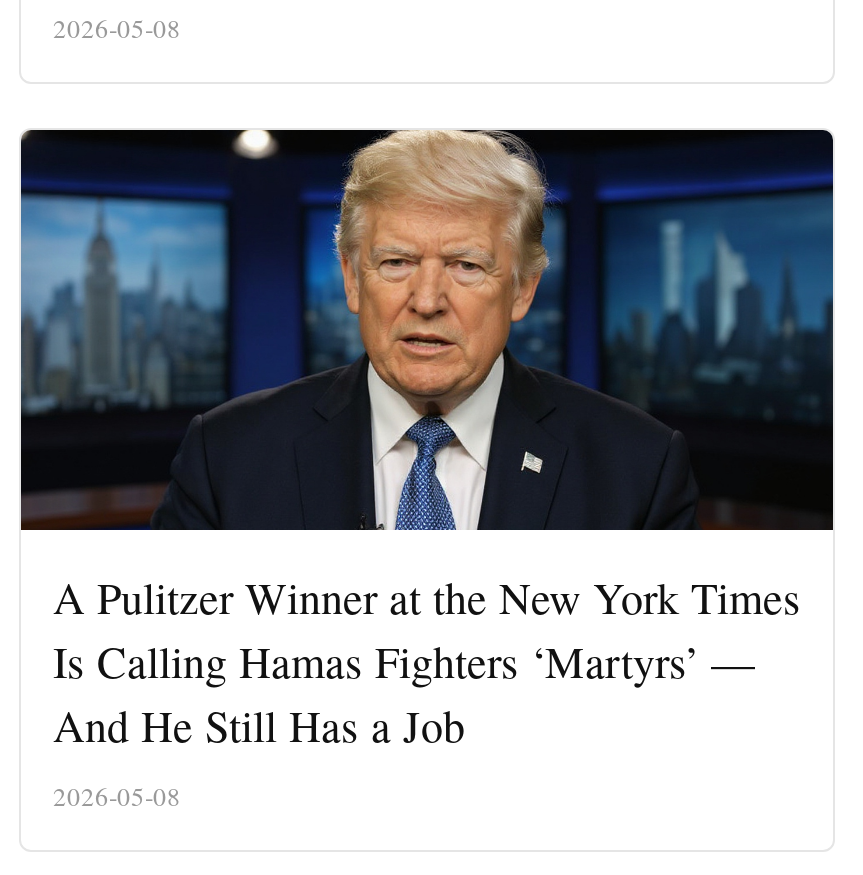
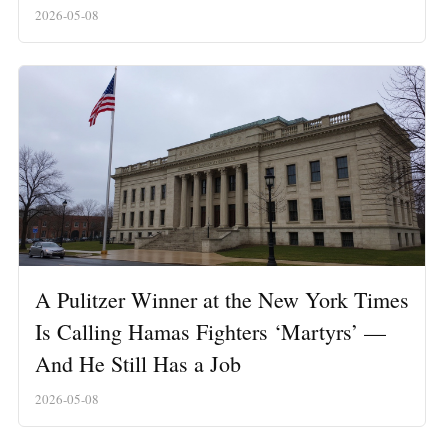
- [image]
+ [image]
